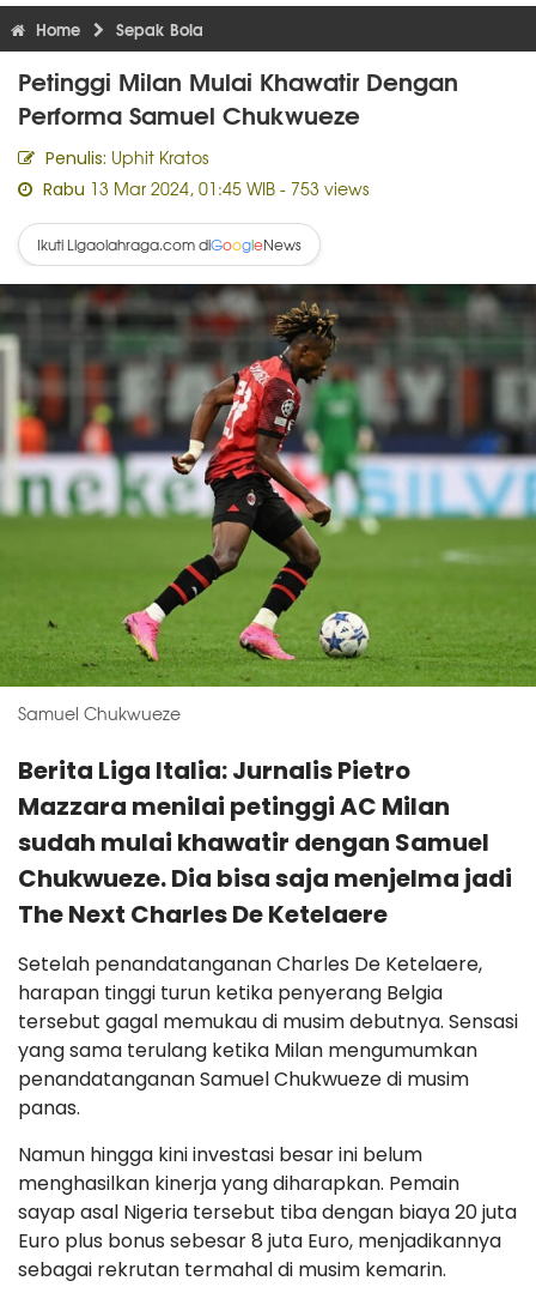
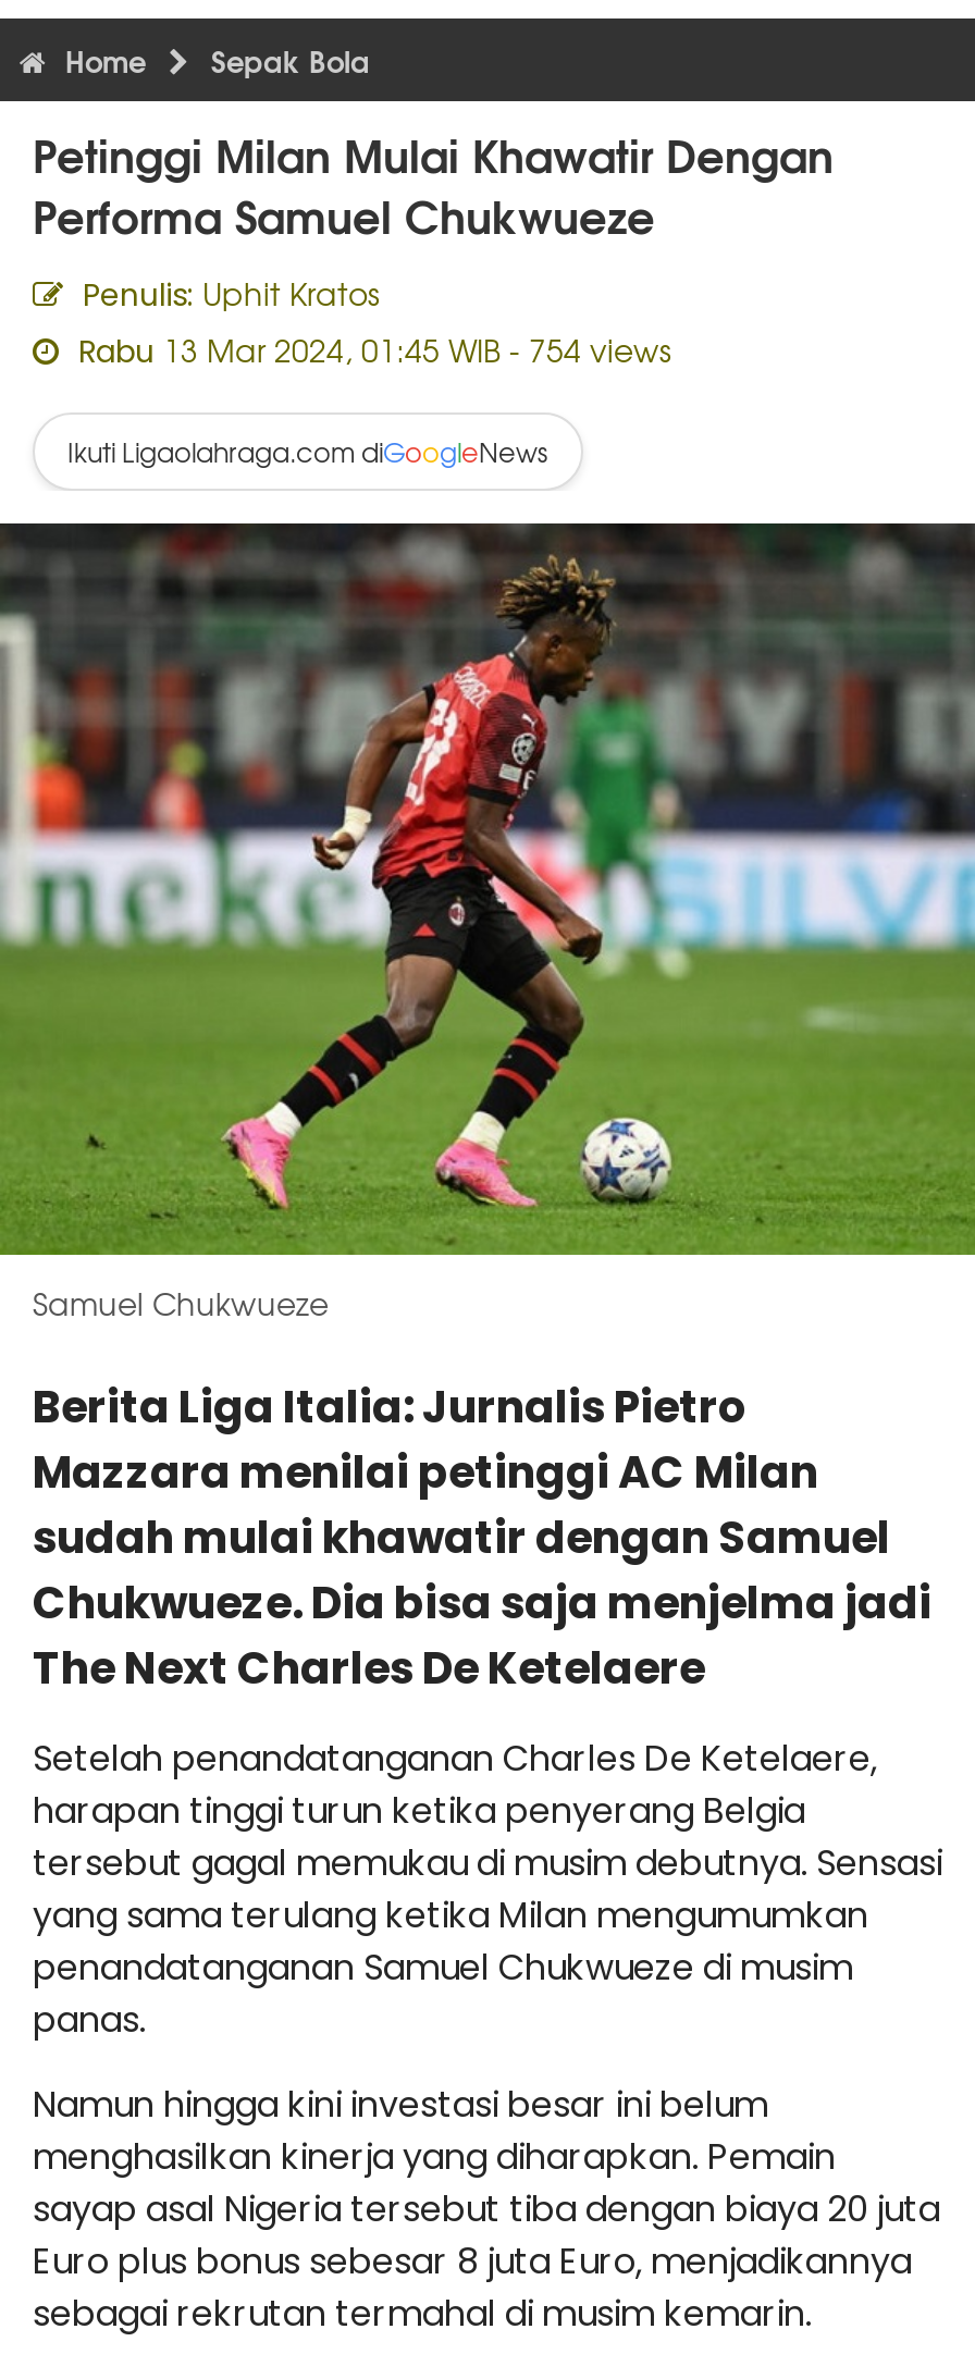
- Rabu 13 Mar 2024, 01:45 WIB - 753 views
+ Rabu 13 Mar 2024, 01:45 WIB - 754 views
